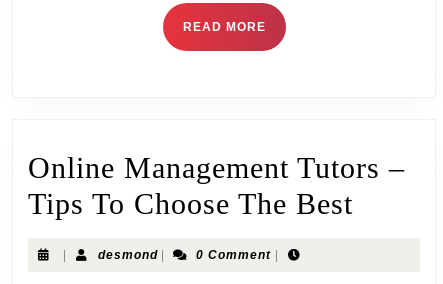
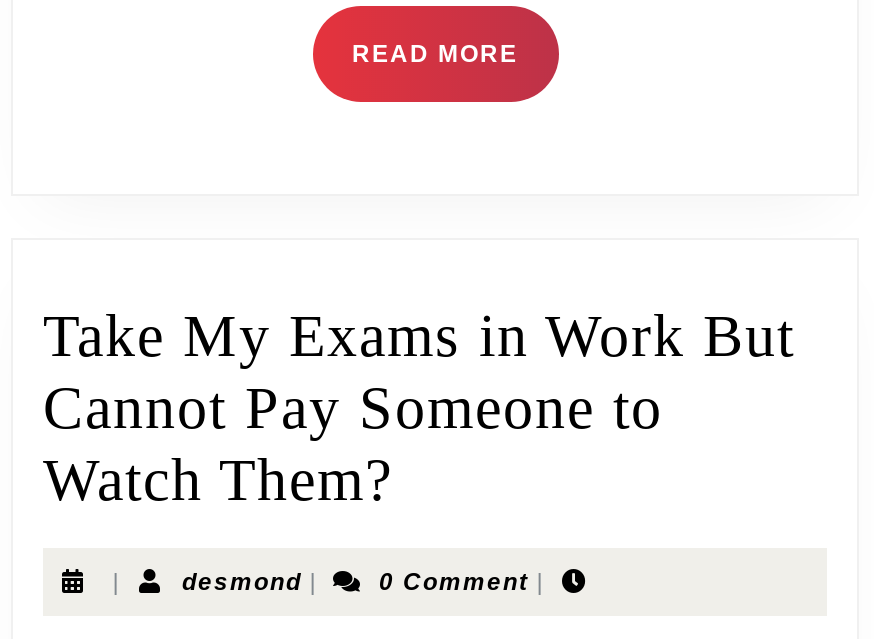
- Online Management Tutors –
- Tips To Choose The Best
+ Take My Exams in Work But
+ Cannot Pay Someone to
+ Watch Them?
